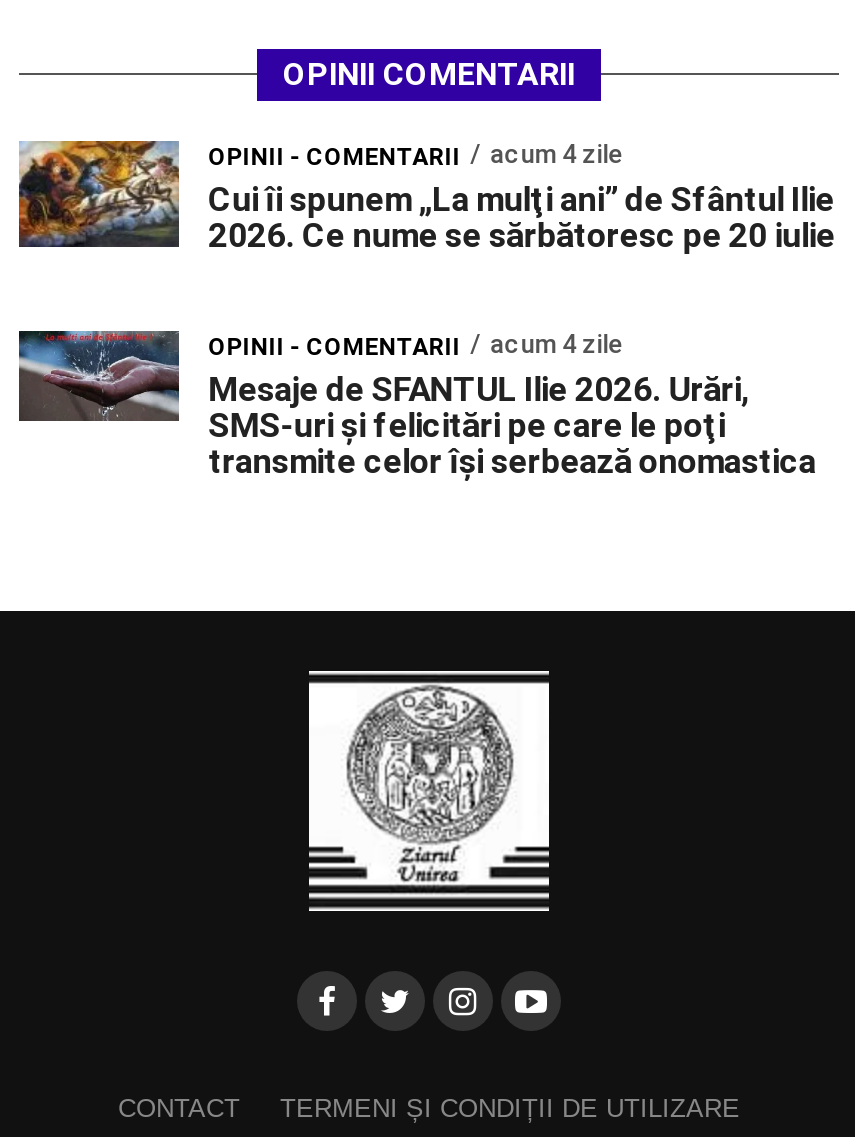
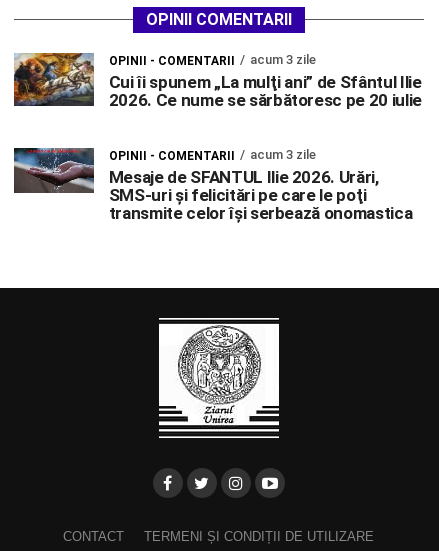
- OPINII - COMENTARII acum 4 zile
+ OPINII - COMENTARII acum 3 zile

- OPINII - COMENTARII acum 4 zile
+ OPINII - COMENTARII acum 3 zile
